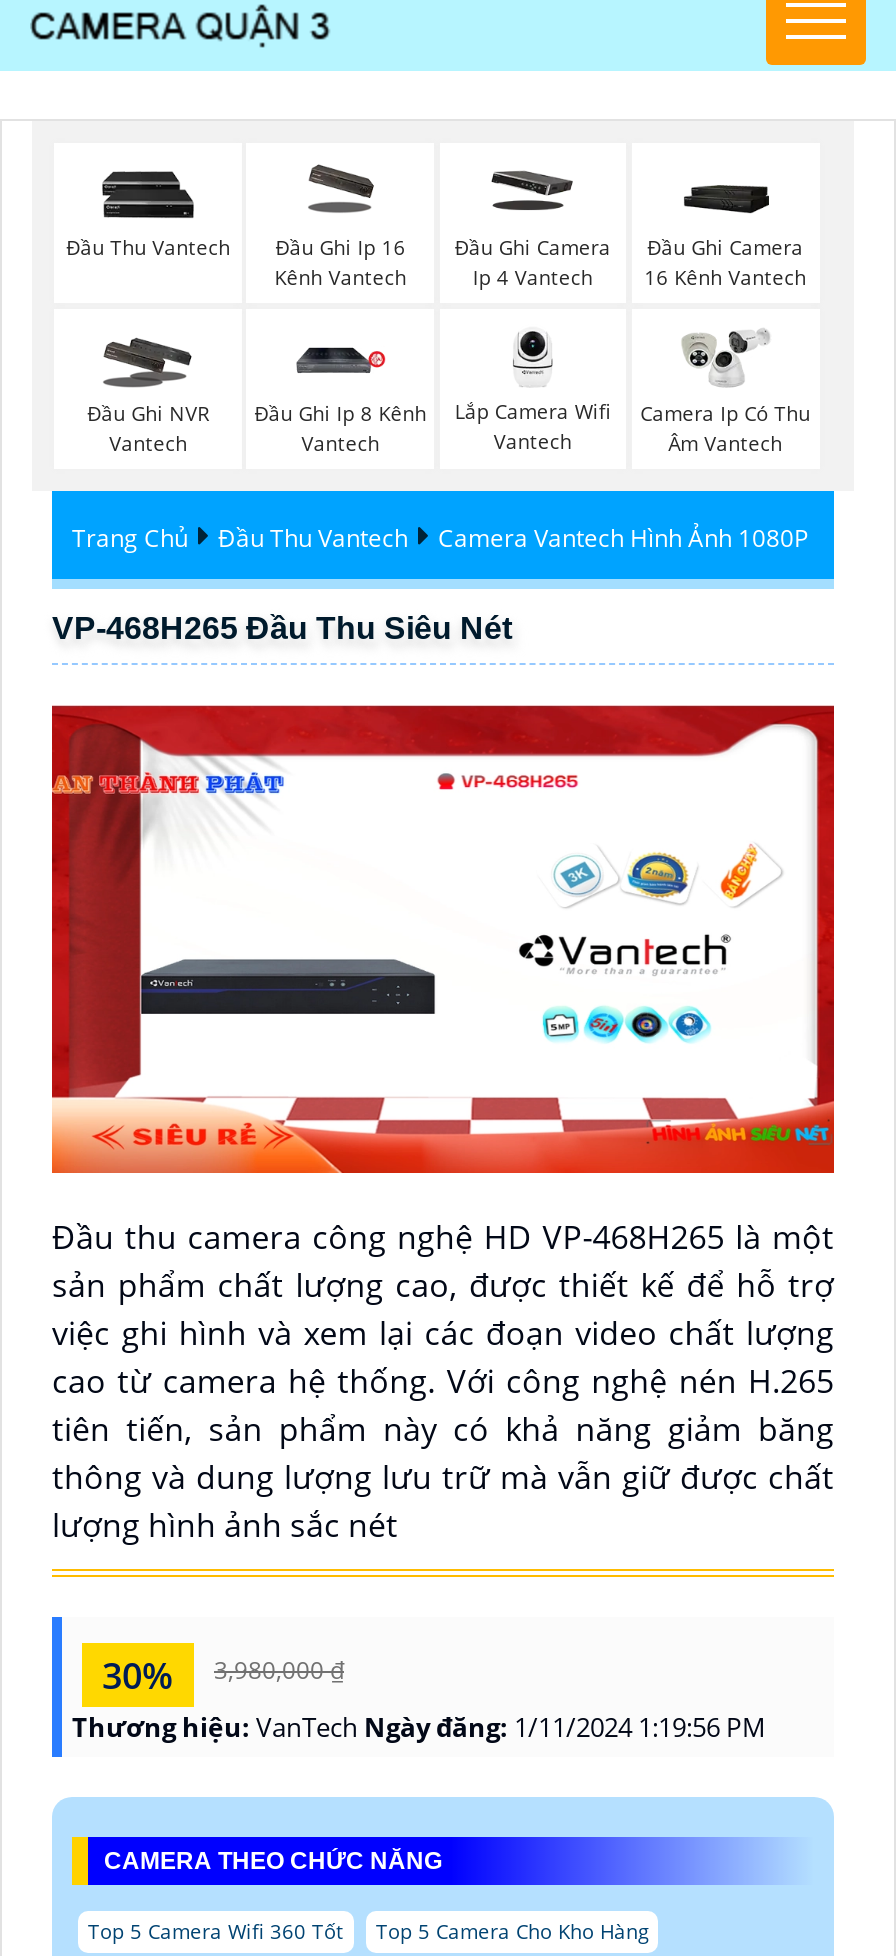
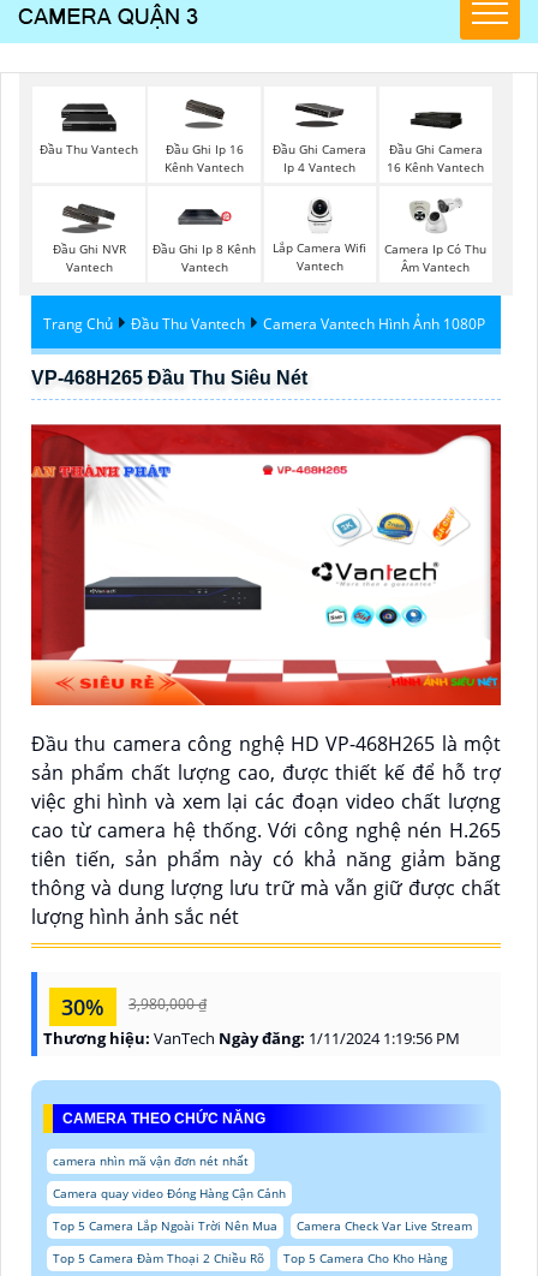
- Top 5 Camera Wifi 360 Tốt
+ camera nhìn mã vận đơn nét nhất
+ Camera quay video Đóng Hàng Cận Cảnh
+ Top 5 Camera Lắp Ngoài Trời Nên Mua
+ Camera Check Var Live Stream
+ Top 5 Camera Đàm Thoại 2 Chiều Rõ
